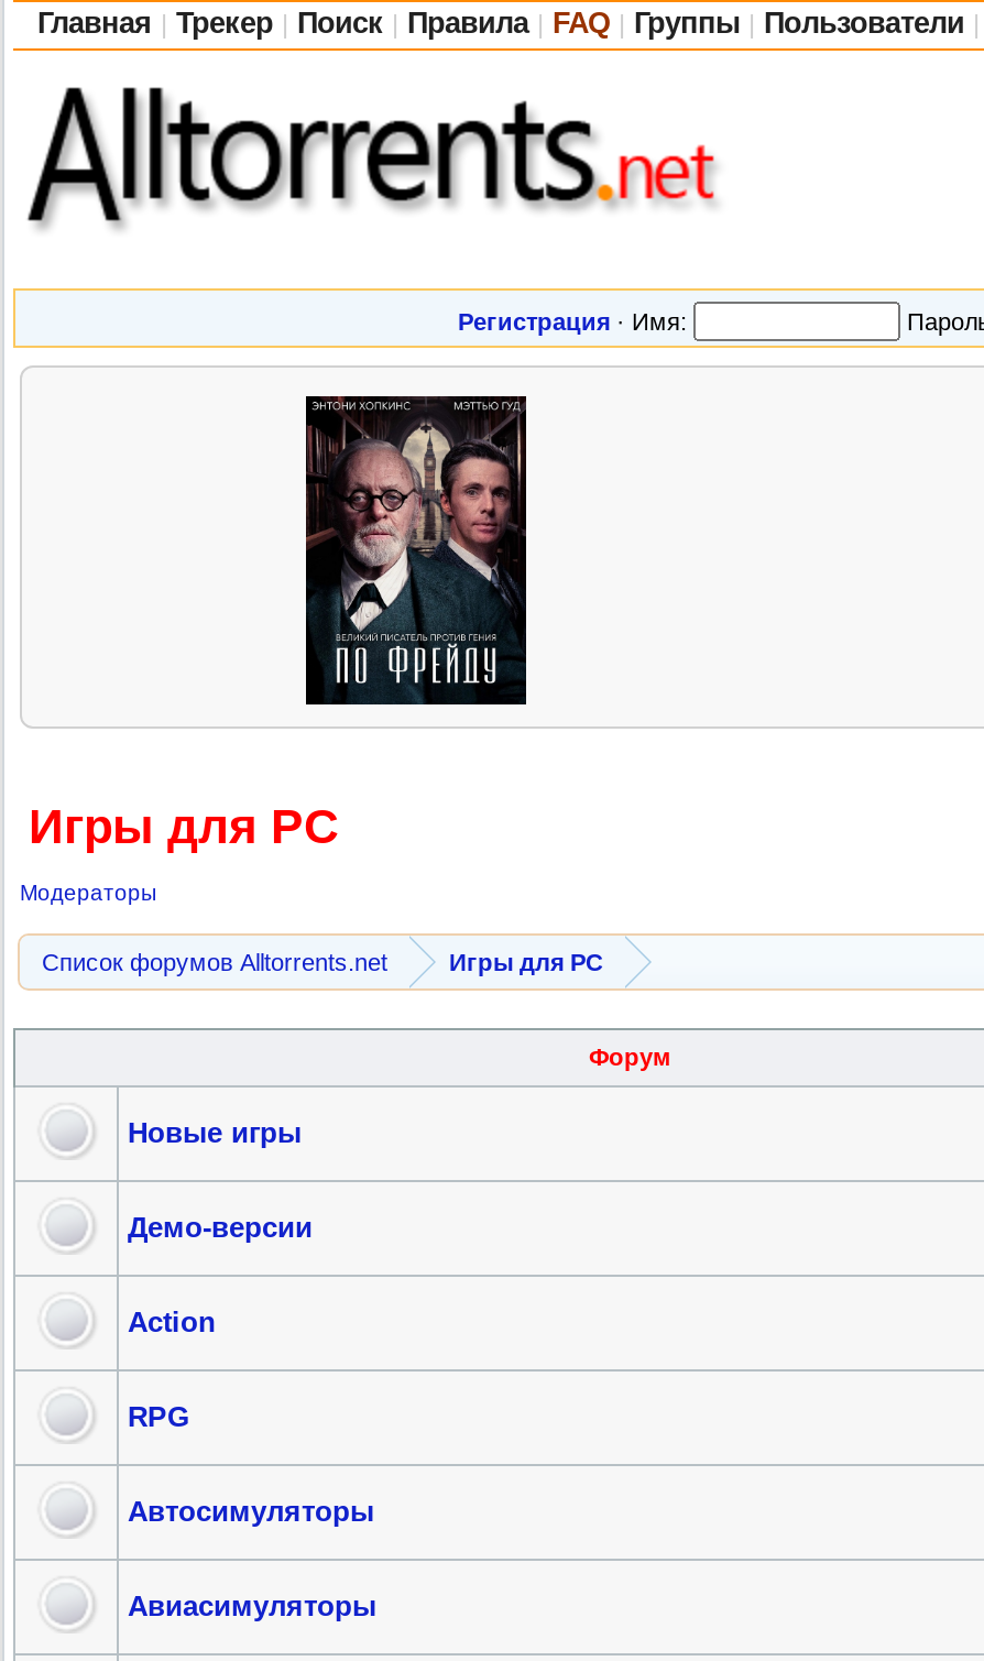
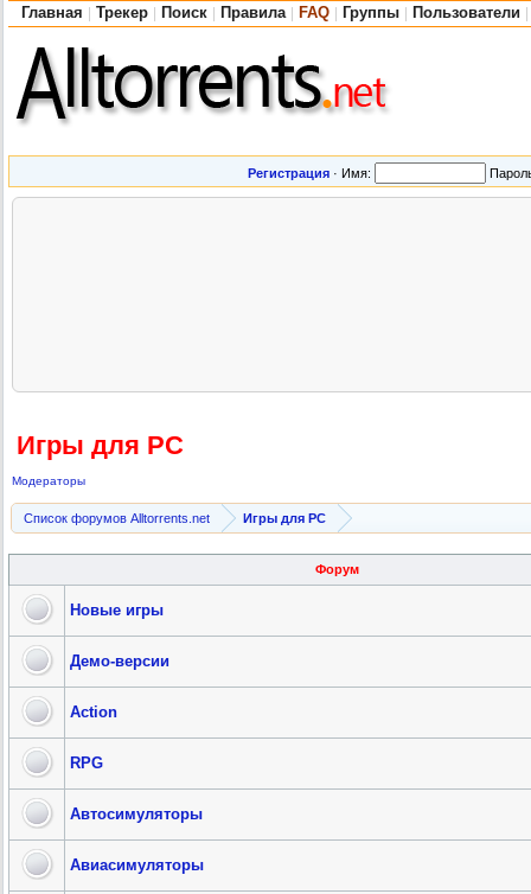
- [image]
